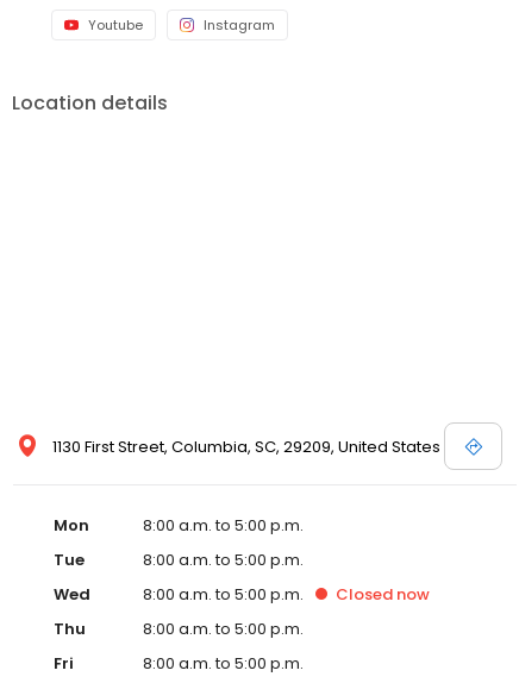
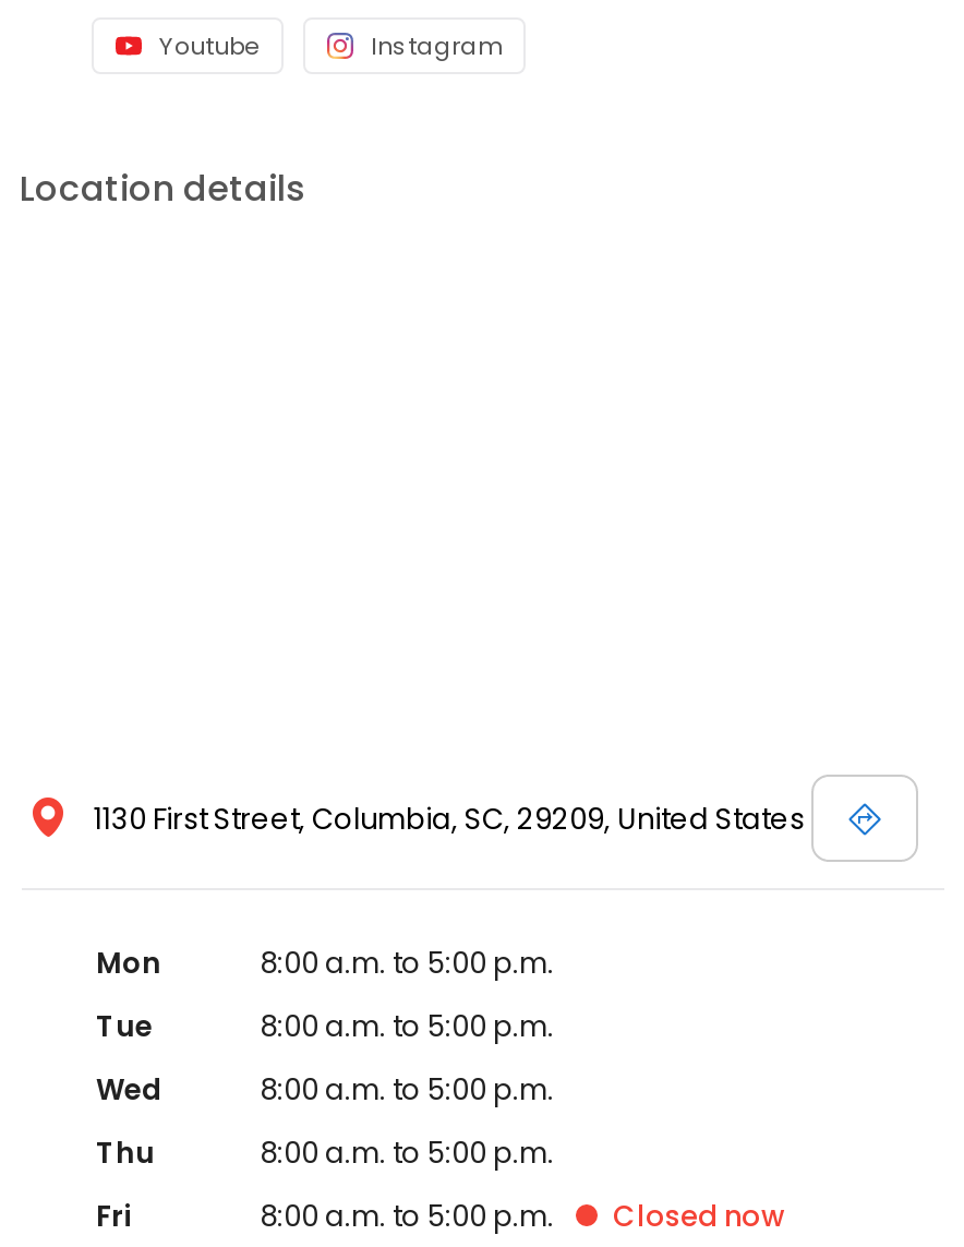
moved down: Closed now
